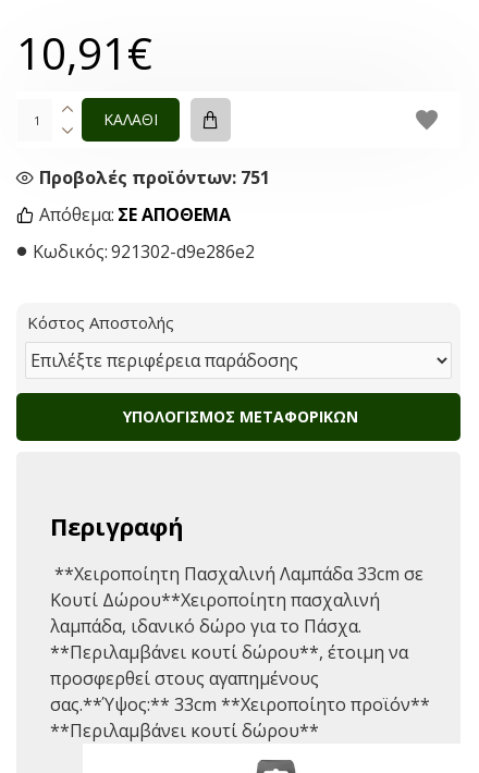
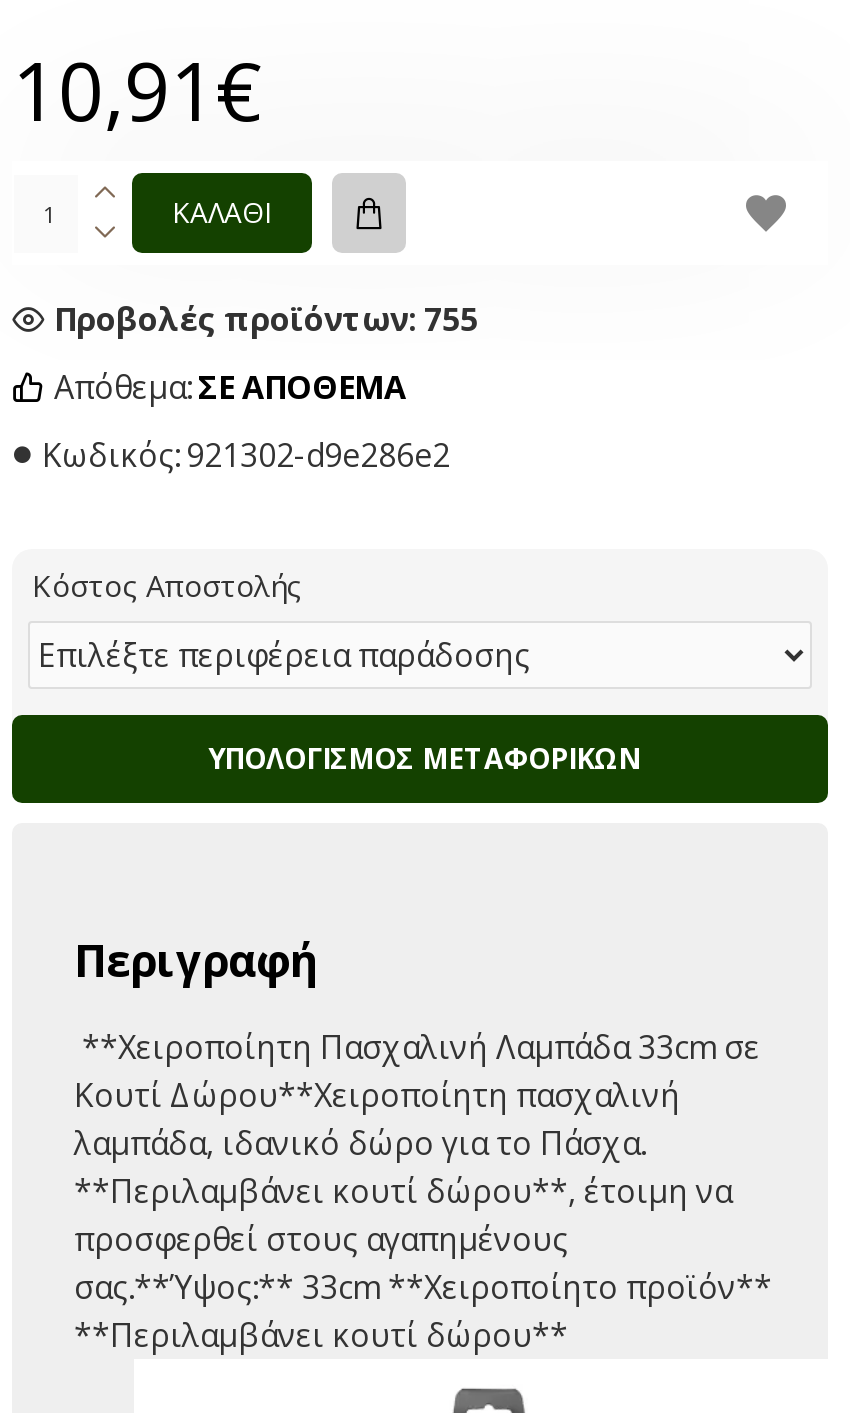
- Προβολές προϊόντων: 751
+ Προβολές προϊόντων: 755
